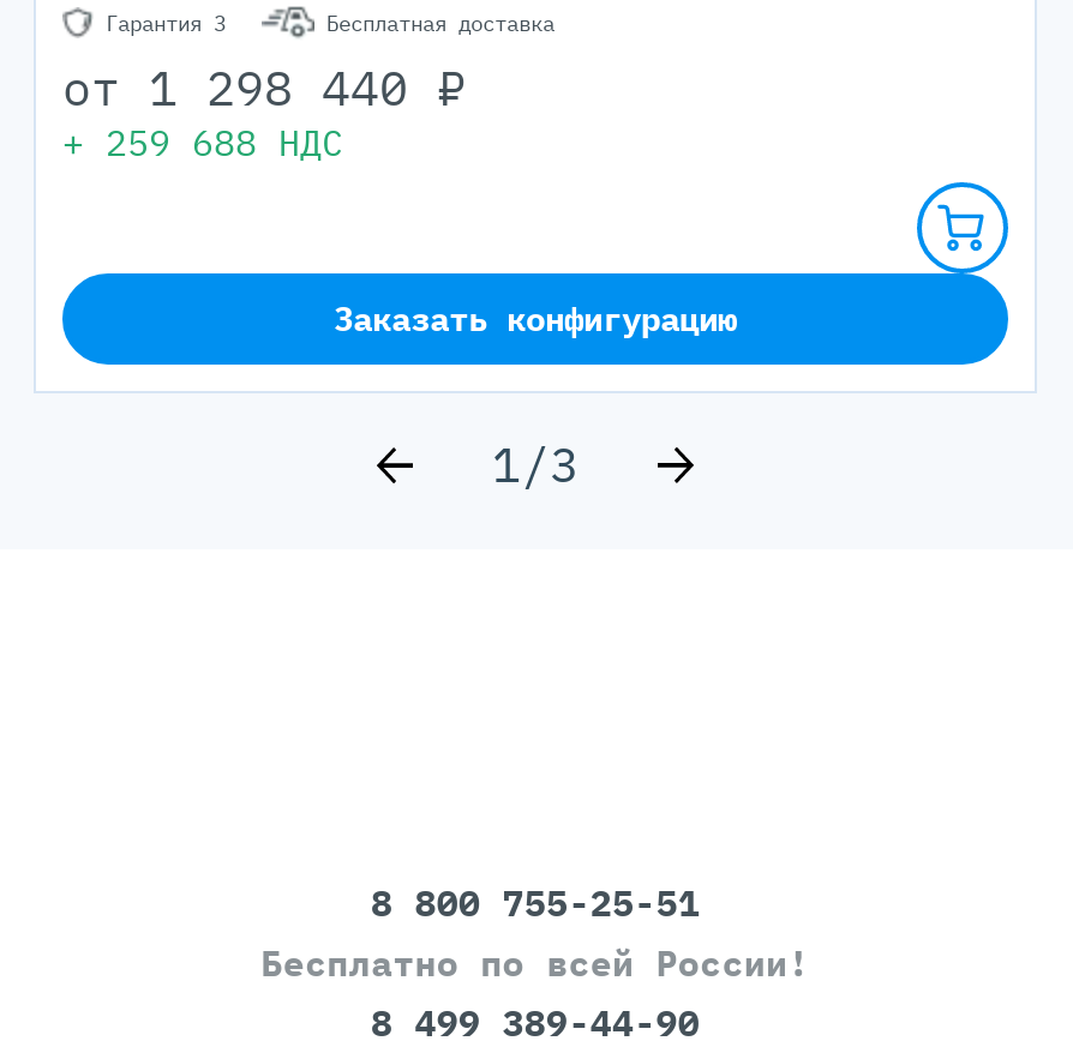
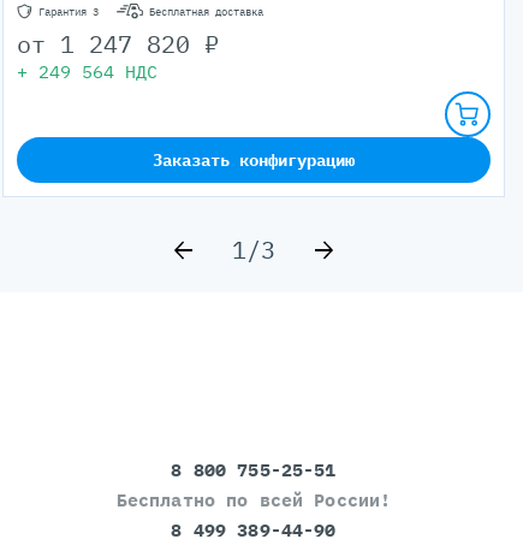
- от 1 298 440 ₽
+ от 1 247 820 ₽

- + 259 688 НДС
+ + 249 564 НДС
